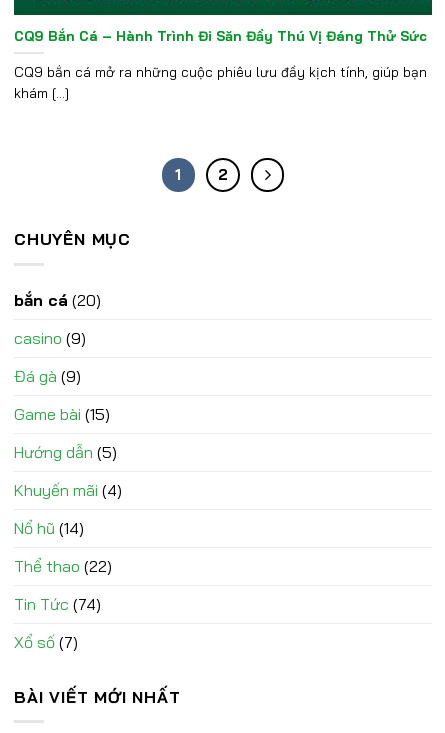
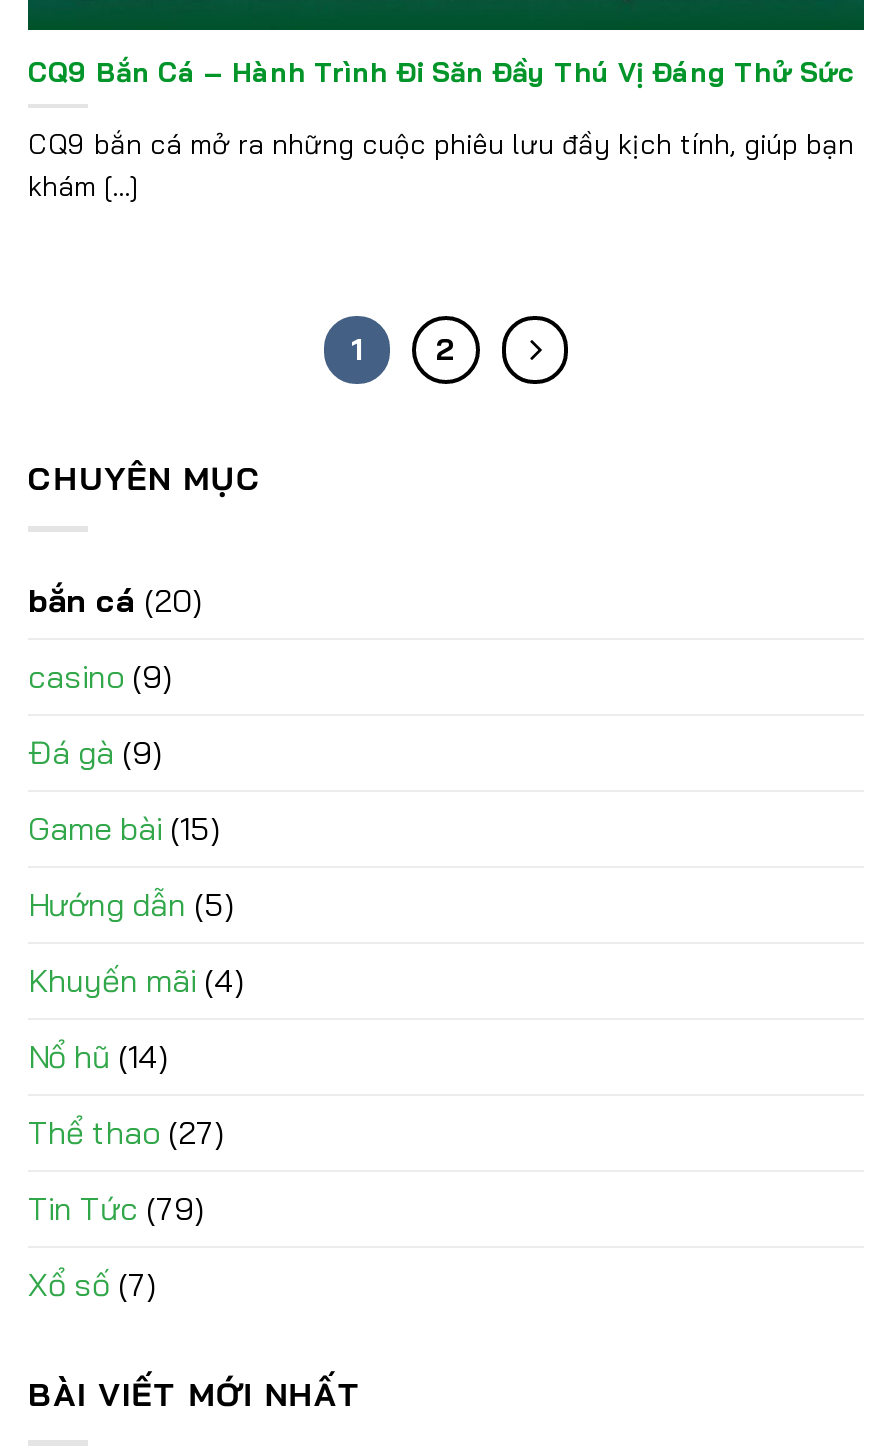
- Thể thao (22)
+ Thể thao (27)

- Tin Tức (74)
+ Tin Tức (79)
